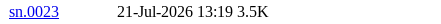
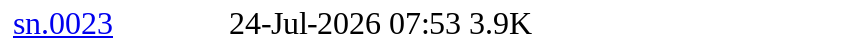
- 21-Jul-2026 13:19 3.5K
+ 24-Jul-2026 07:53 3.9K
